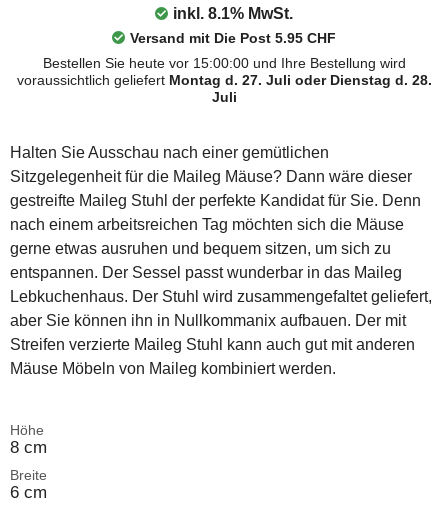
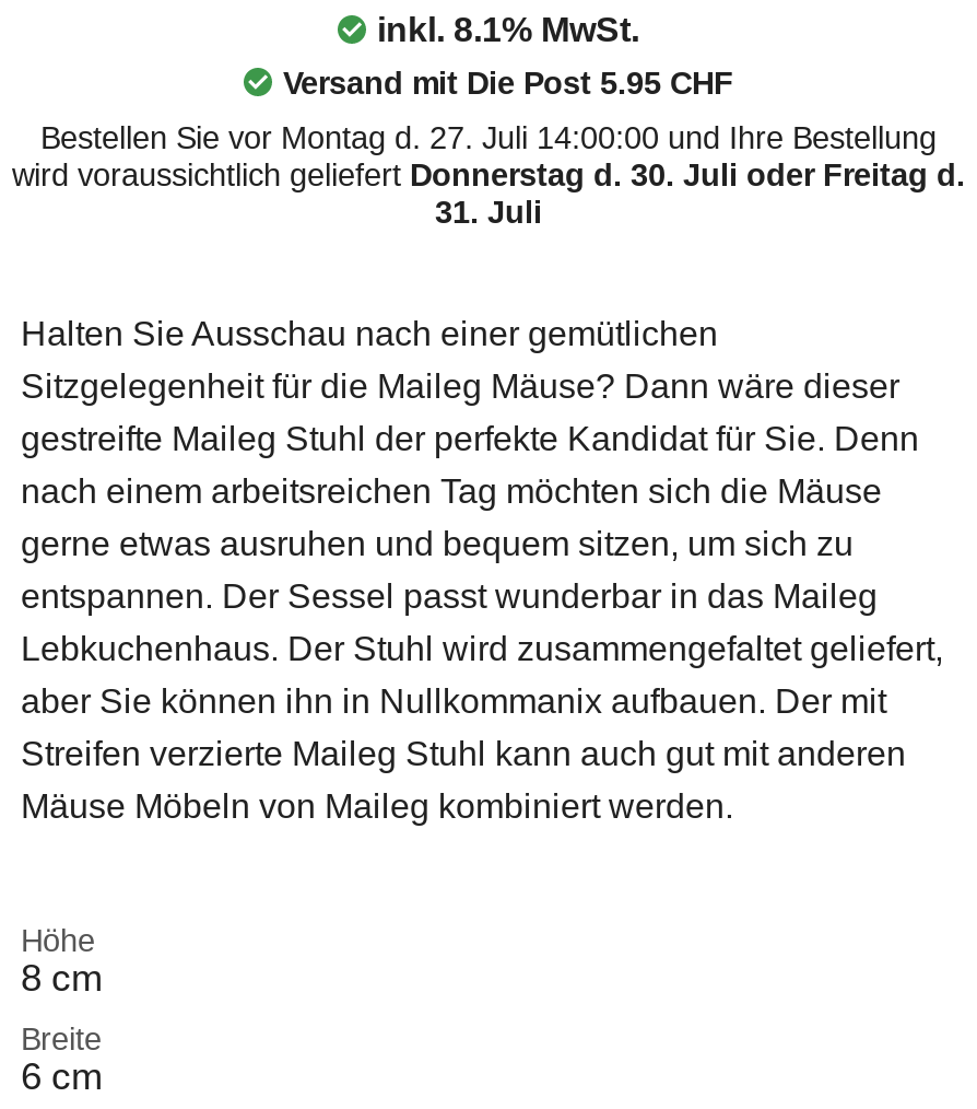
- Bestellen Sie heute vor 15:00:00 und Ihre Bestellung wird
- voraussichtlich geliefert Montag d. 27. Juli oder Dienstag d. 28.
- Juli
+ Bestellen Sie vor Montag d. 27. Juli 14:00:00 und Ihre Bestellung
+ wird voraussichtlich geliefert Donnerstag d. 30. Juli oder Freitag d.
+ 31. Juli
